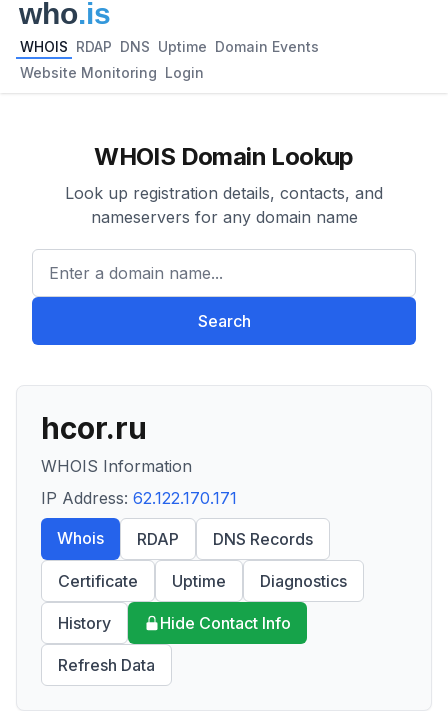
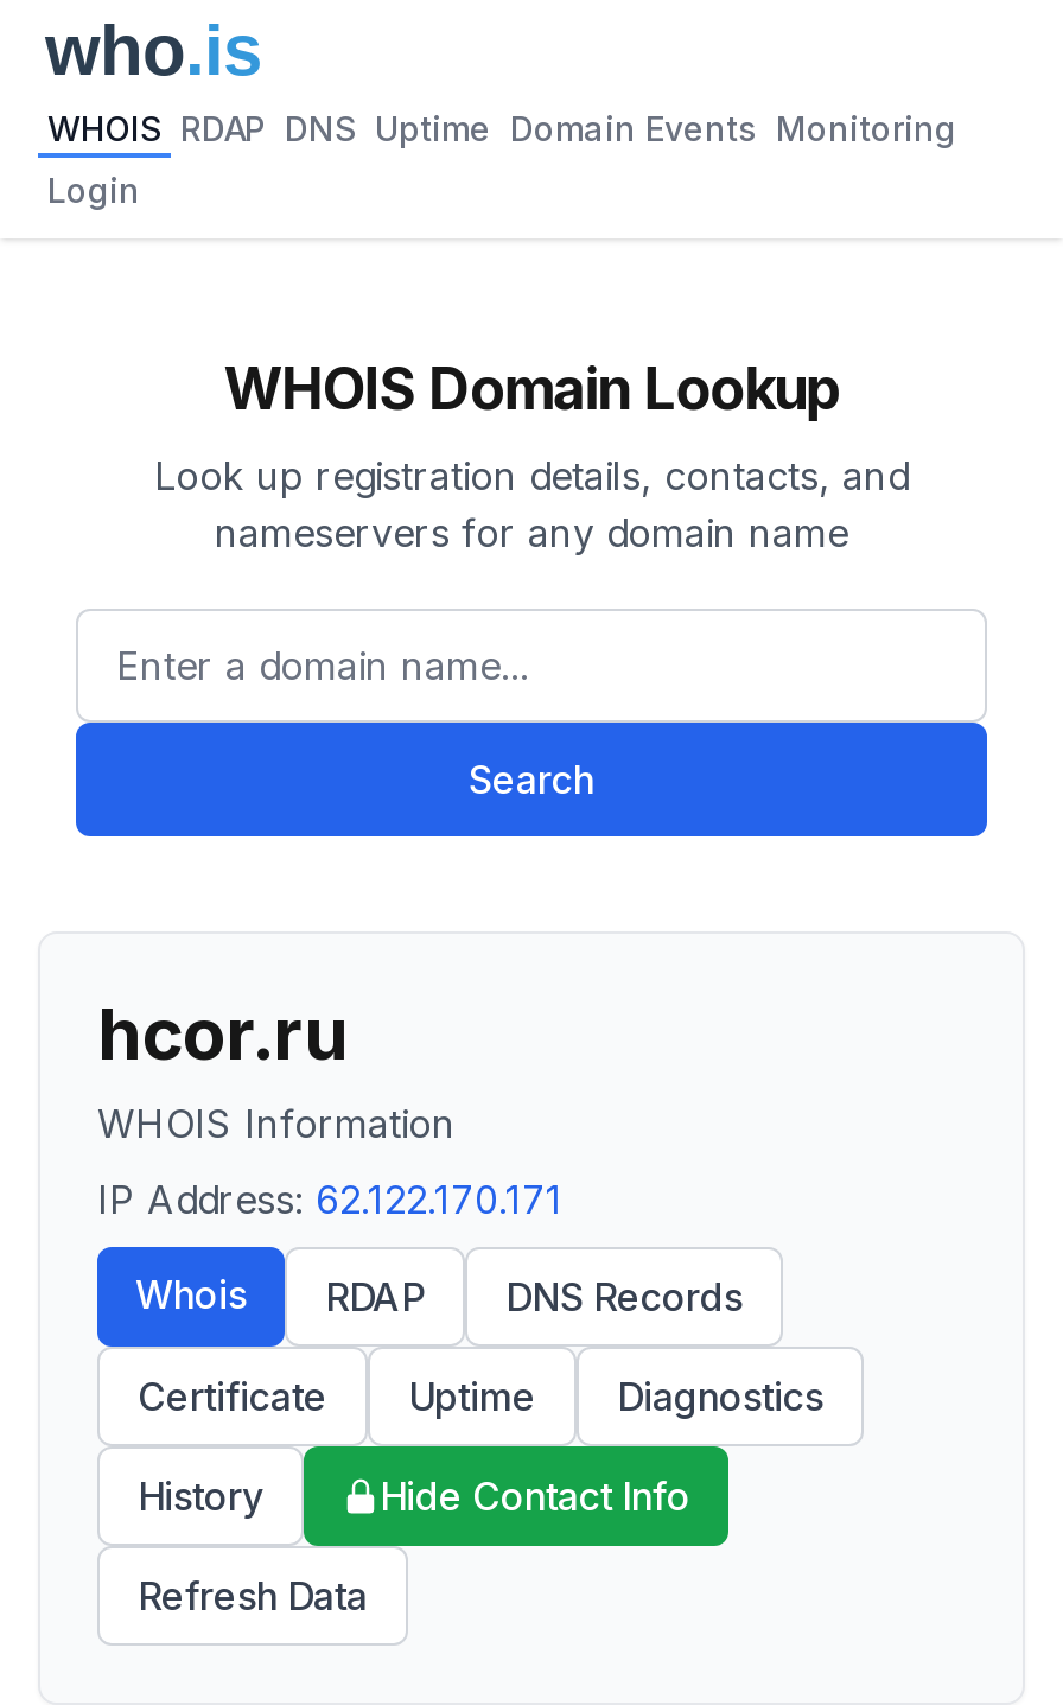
- WHOIS RDAP DNS Uptime Domain Events
+ WHOIS RDAP DNS Uptime Domain Events Monitoring

- Website Monitoring Login
+ Login
